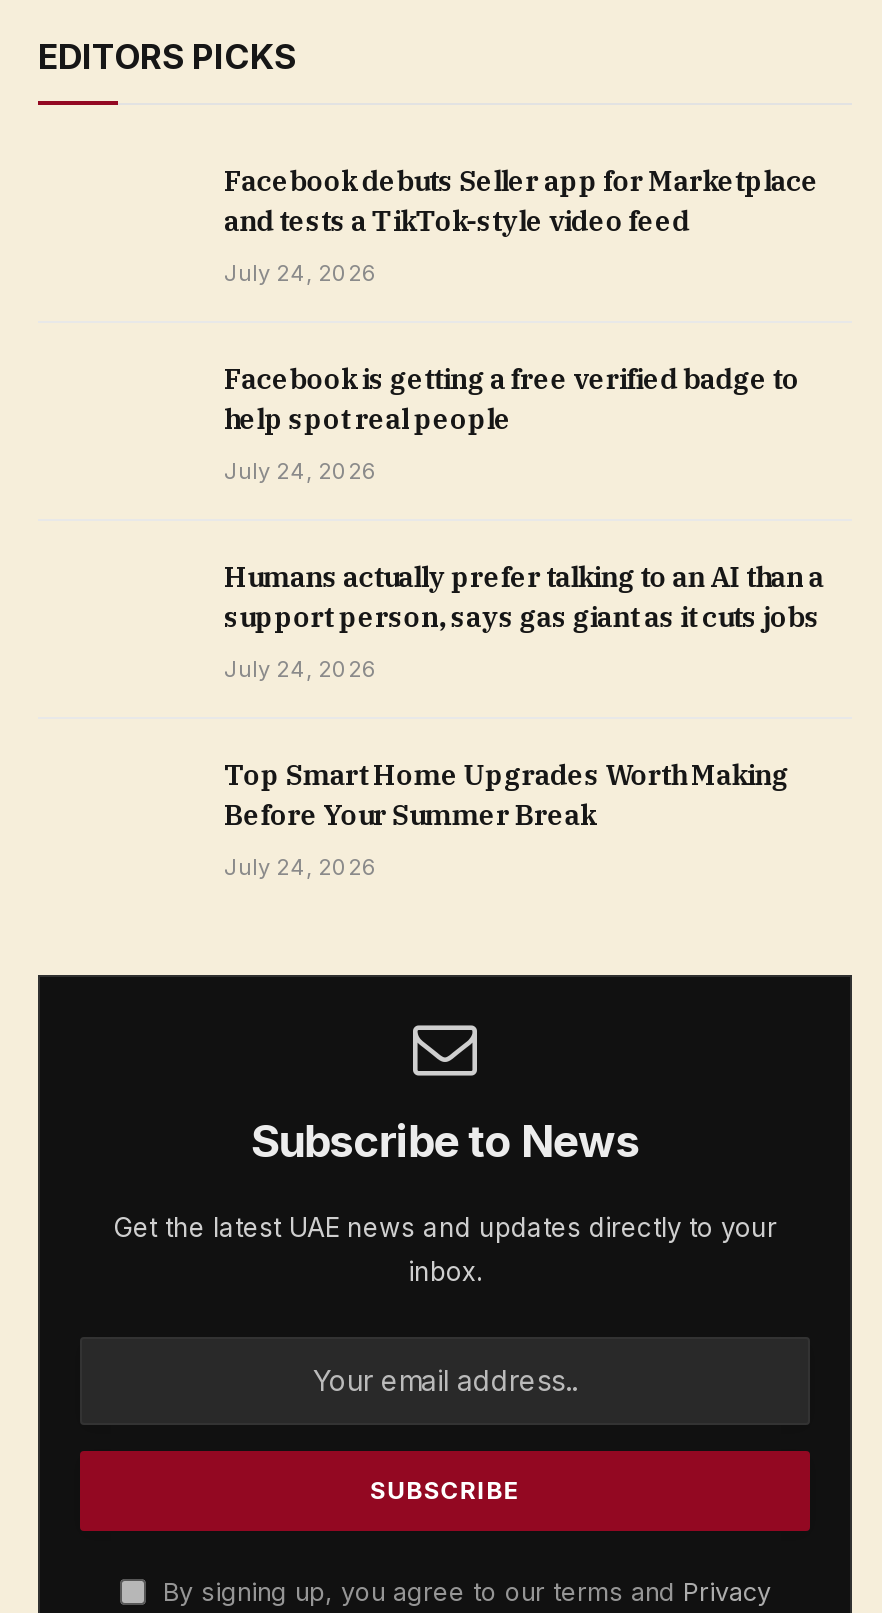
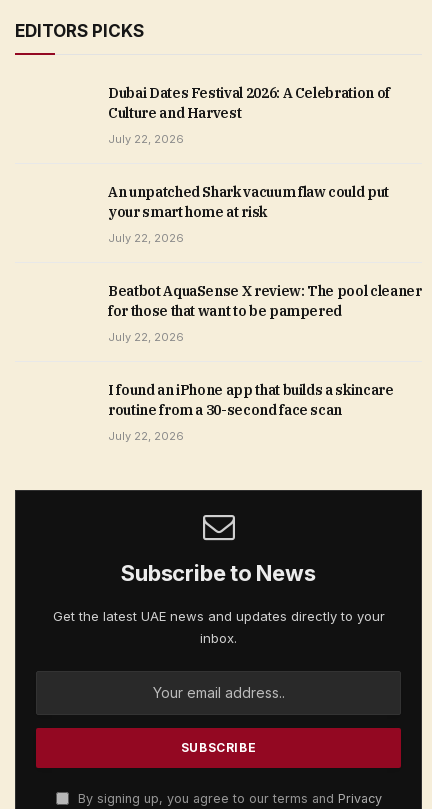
- Facebook debuts Seller app for Marketplace
- and tests a TikTok-style video feed
+ Dubai Dates Festival 2026: A Celebration of
+ Culture and Harvest

- July 24, 2026
+ July 22, 2026

- Facebook is getting a free verified badge to
- help spot real people
+ An unpatched Shark vacuum flaw could put
+ your smart home at risk

- July 24, 2026
+ July 22, 2026

- Humans actually prefer talking to an AI than a
- support person, says gas giant as it cuts jobs
+ Beatbot AquaSense X review: The pool cleaner
+ for those that want to be pampered

- July 24, 2026
+ July 22, 2026

- Top Smart Home Upgrades Worth Making
- Before Your Summer Break
+ I found an iPhone app that builds a skincare
+ routine from a 30-second face scan

- July 24, 2026
+ July 22, 2026
